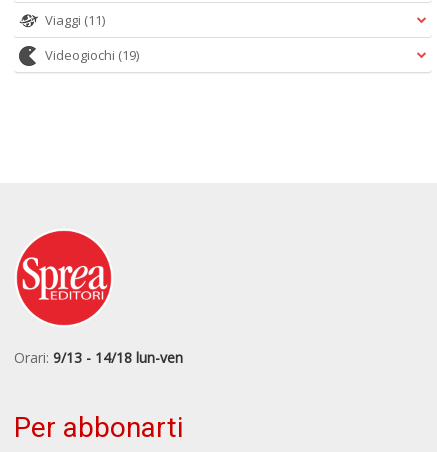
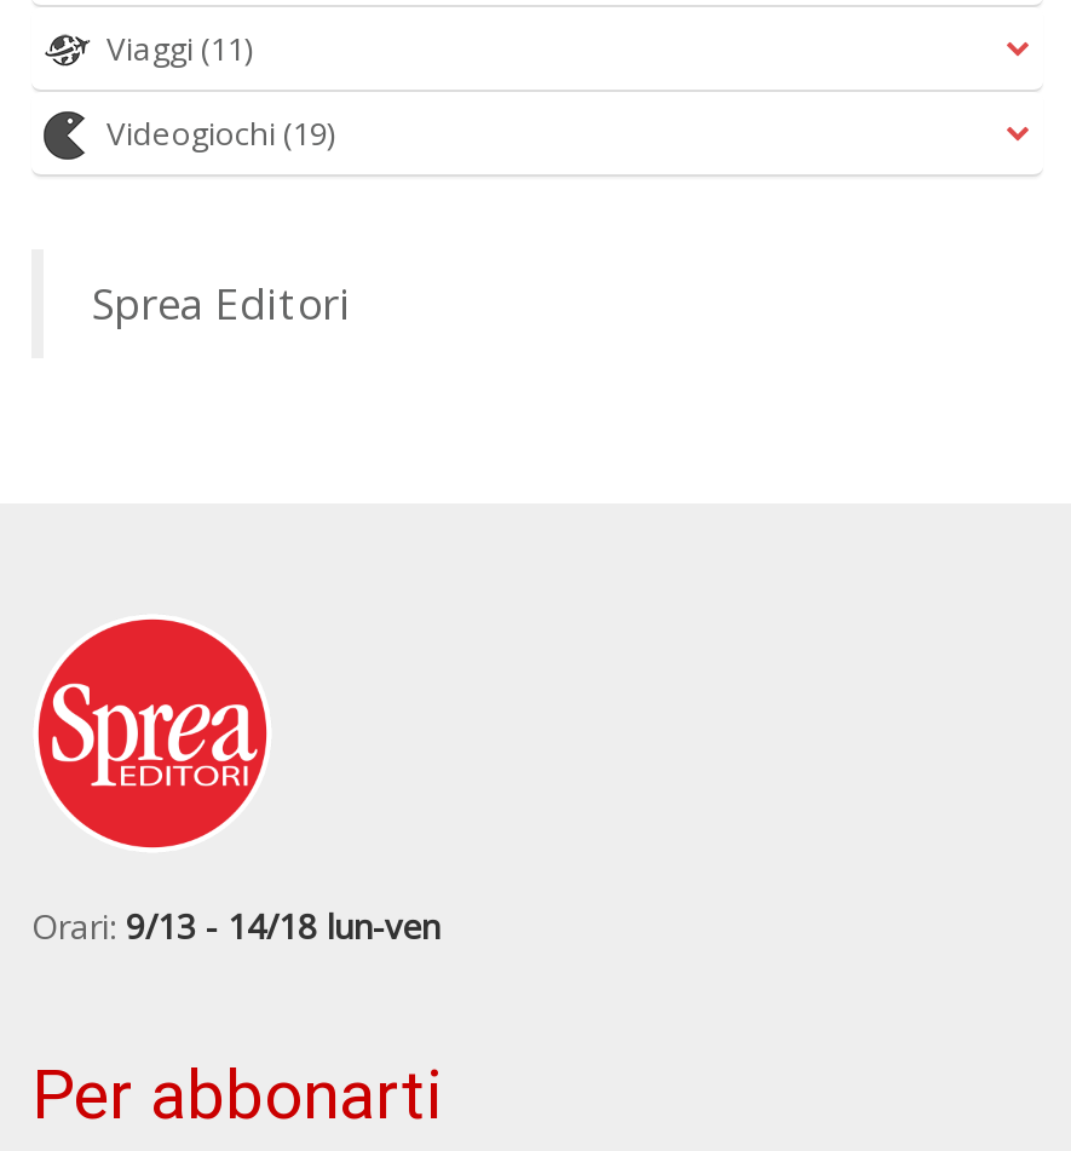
+ Sprea Editori
